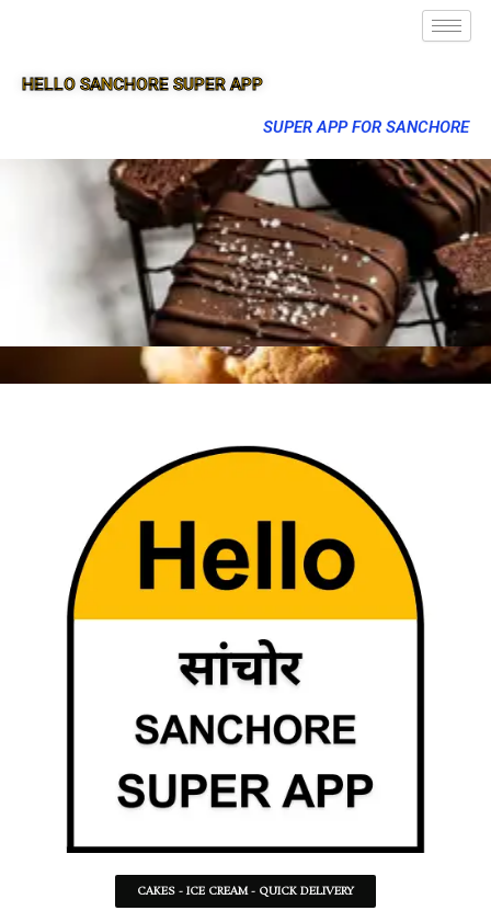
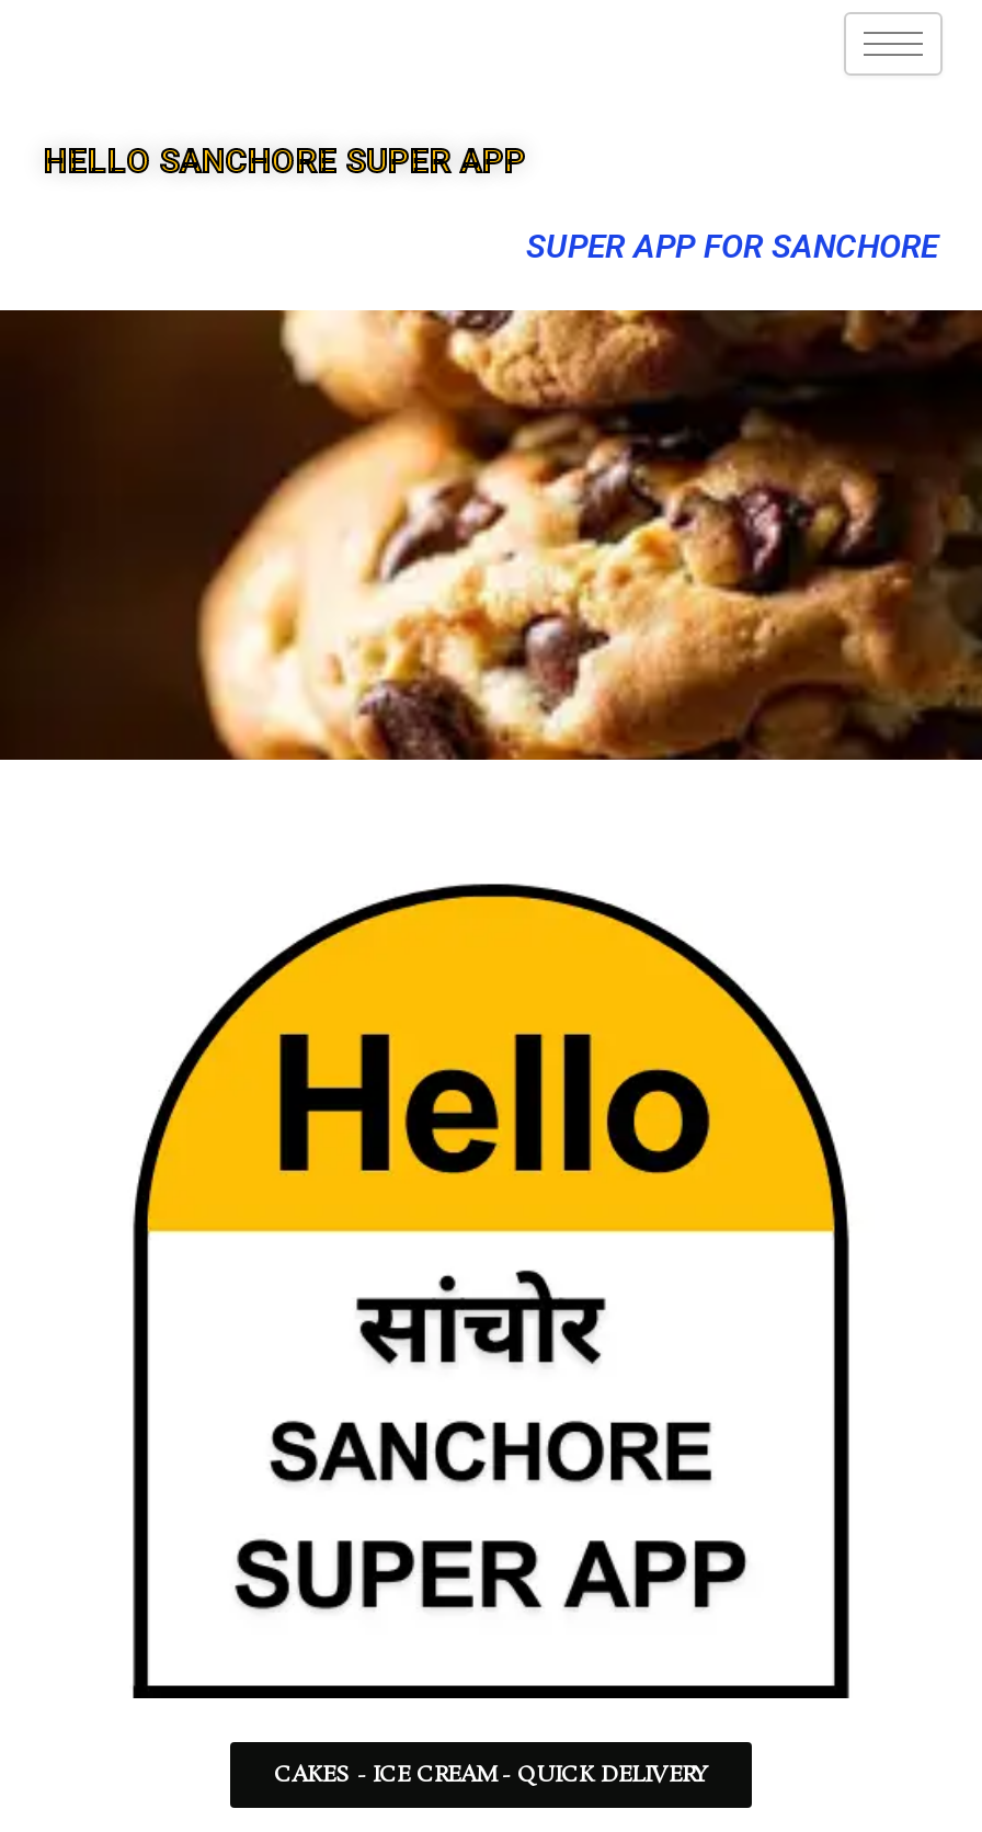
- [image]
+ [image]
